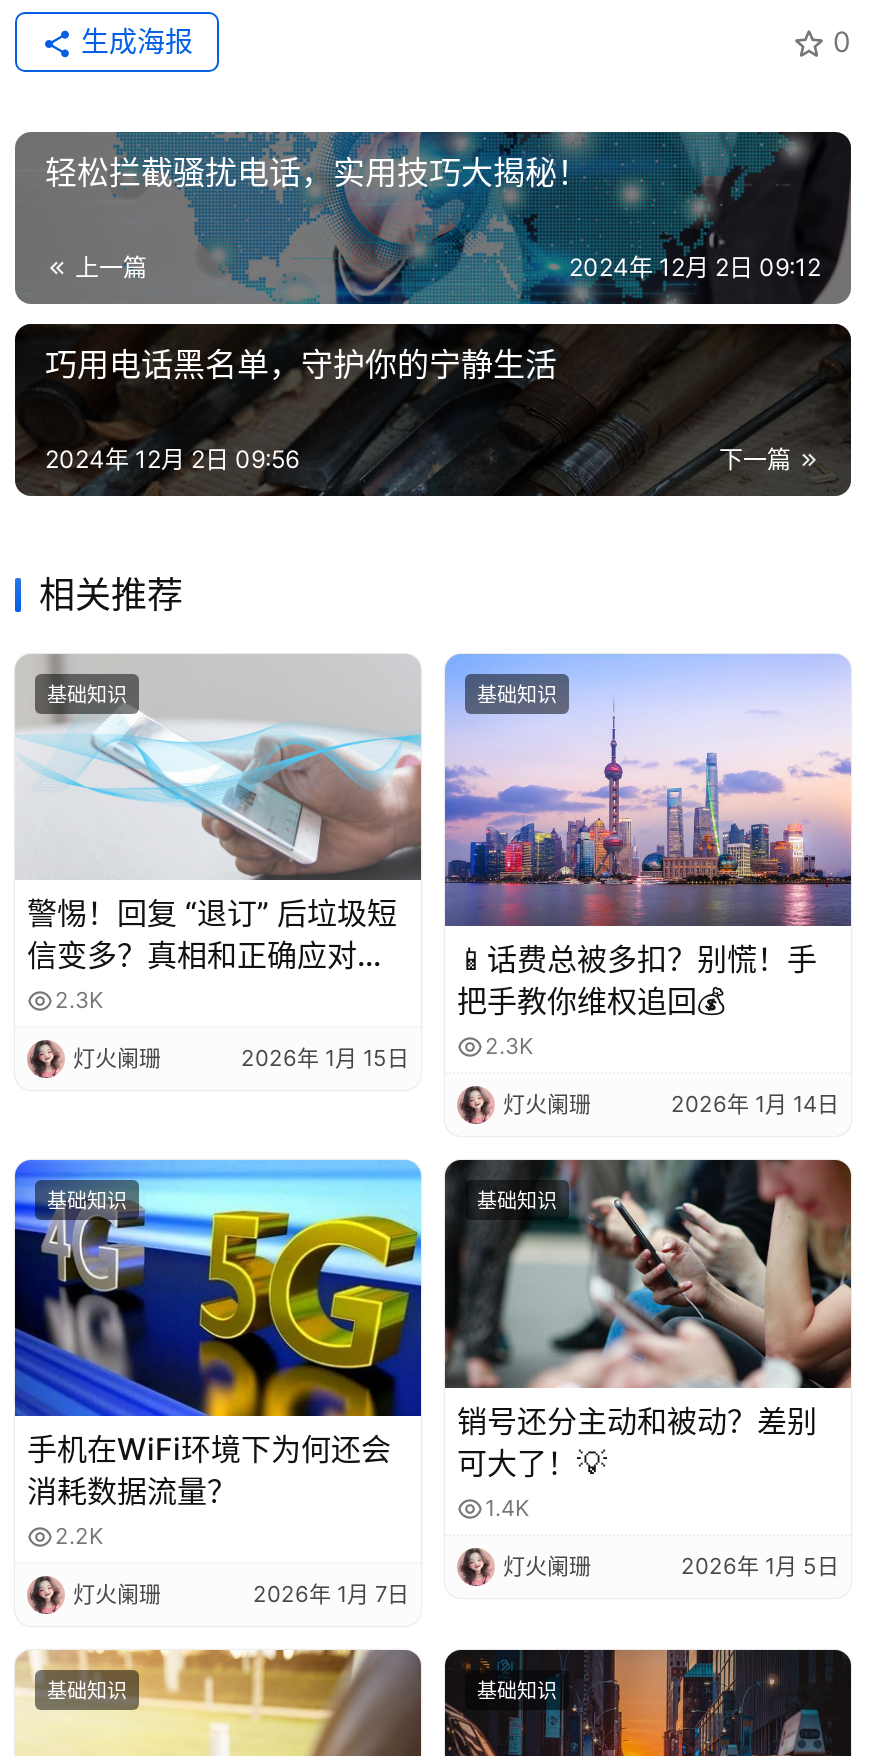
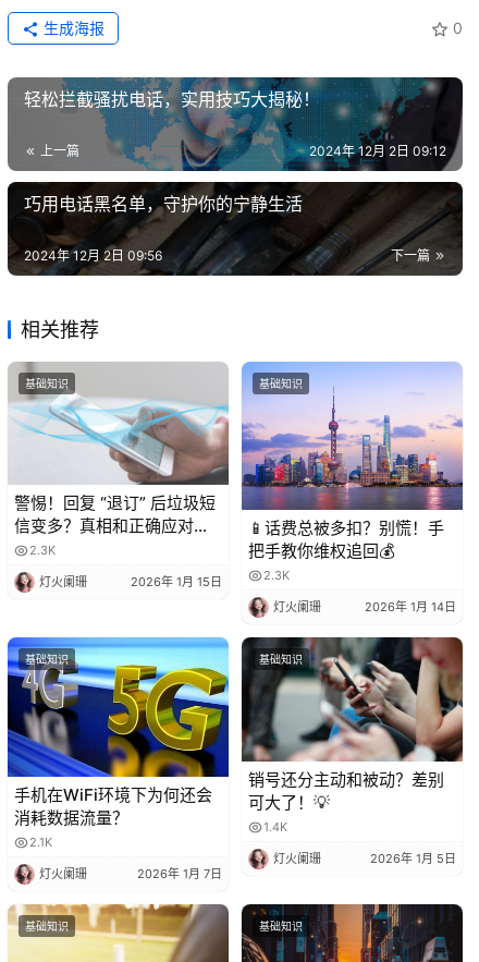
- 2.2K
+ 2.1K
